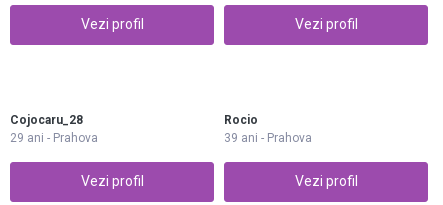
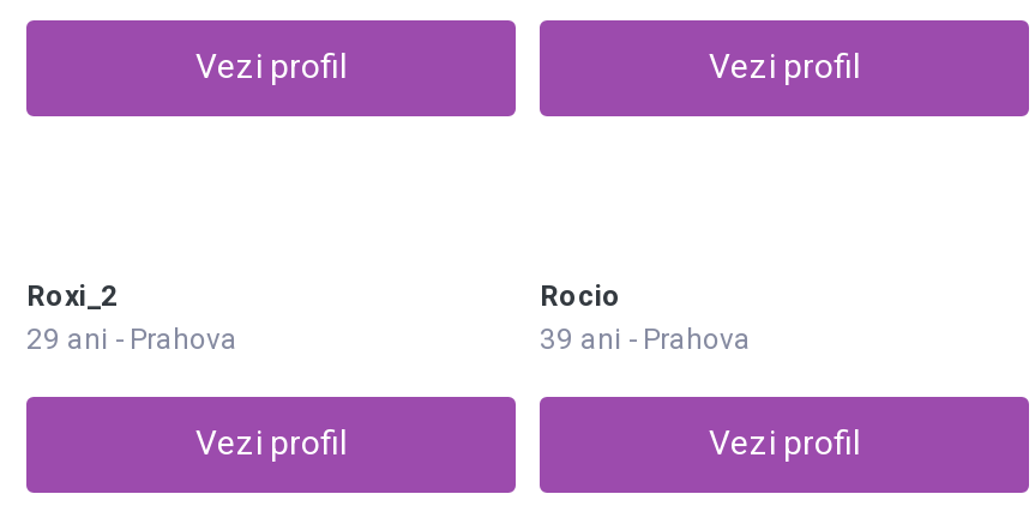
- Cojocaru_28
+ Roxi_2
